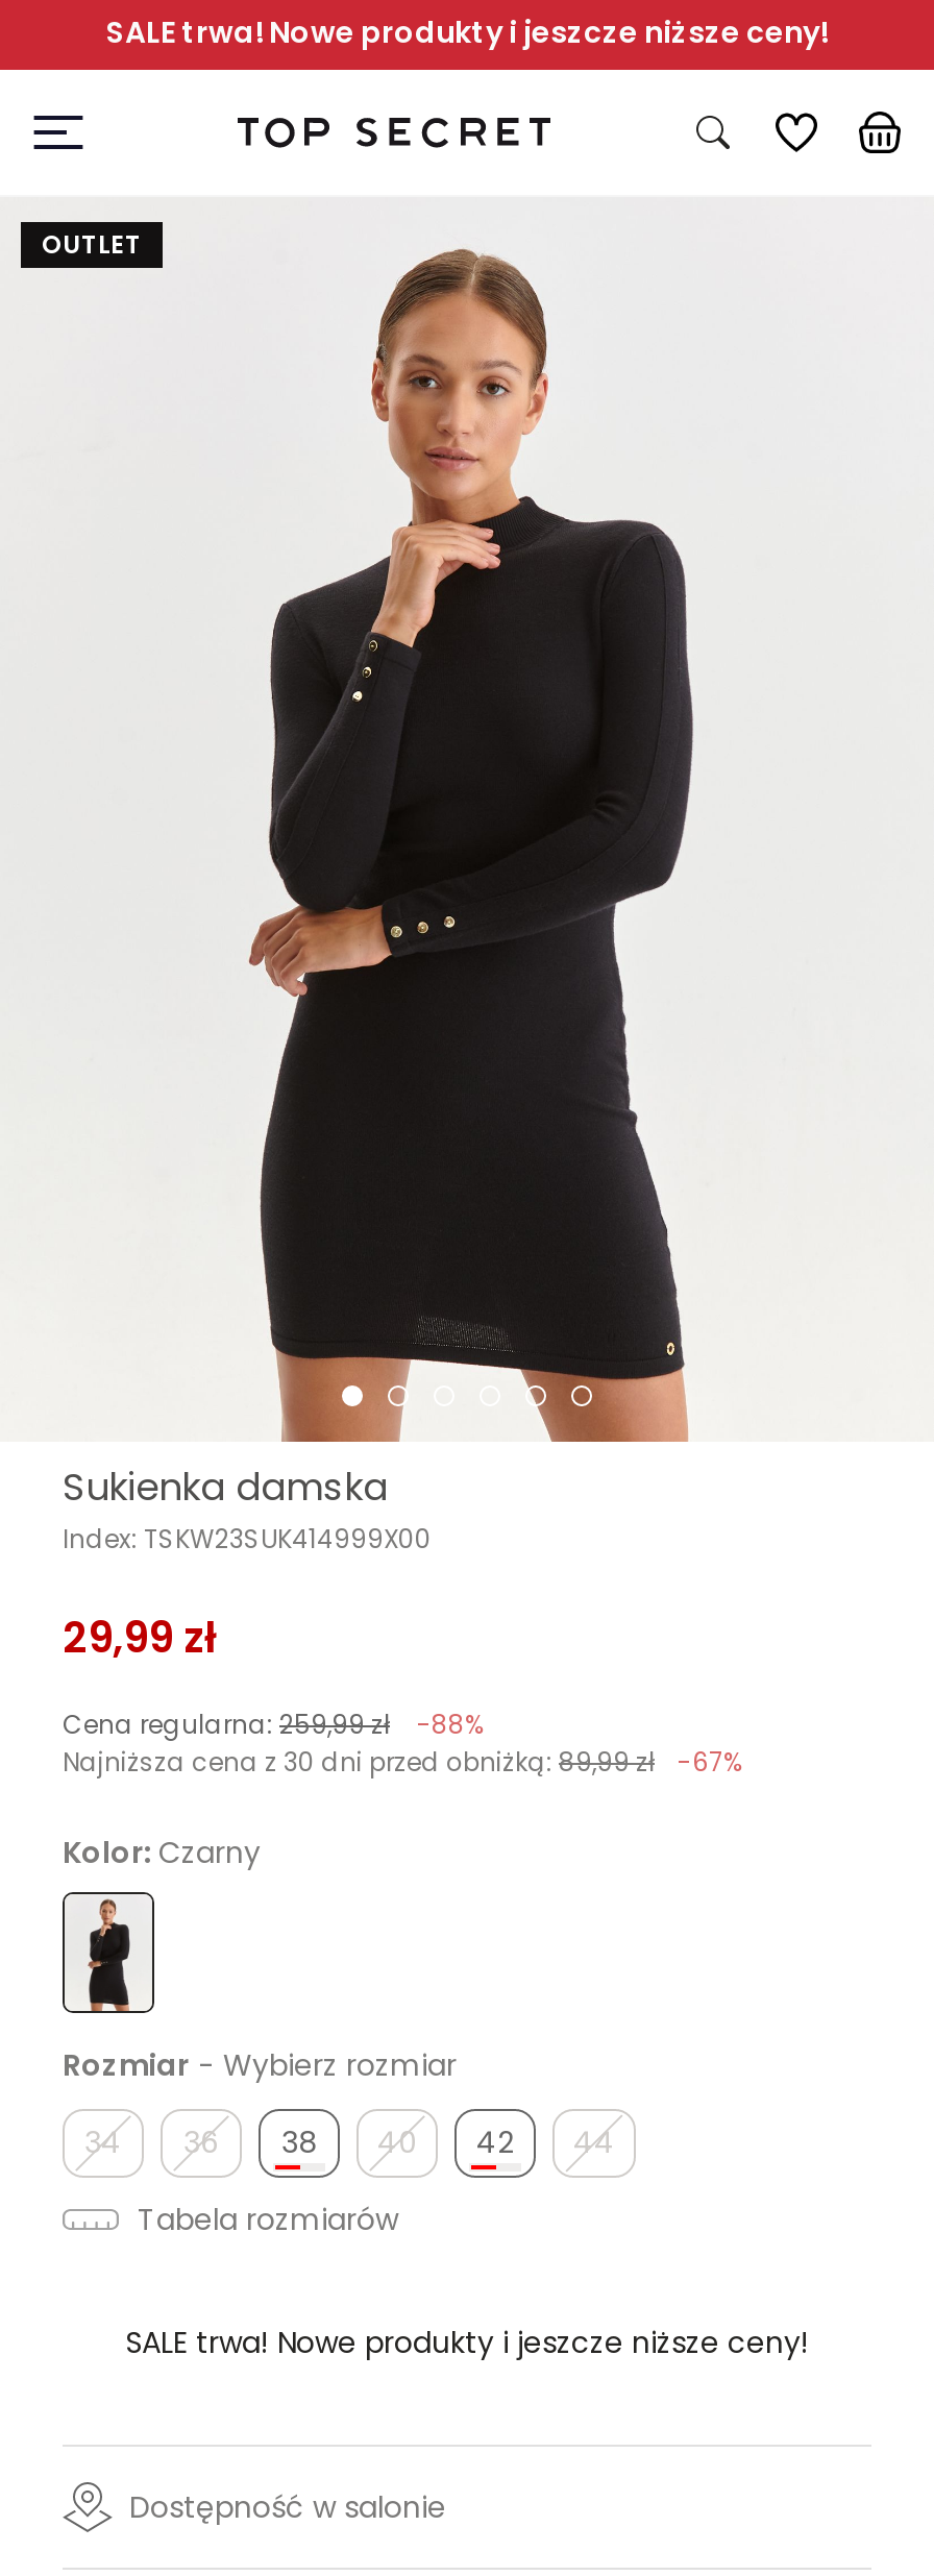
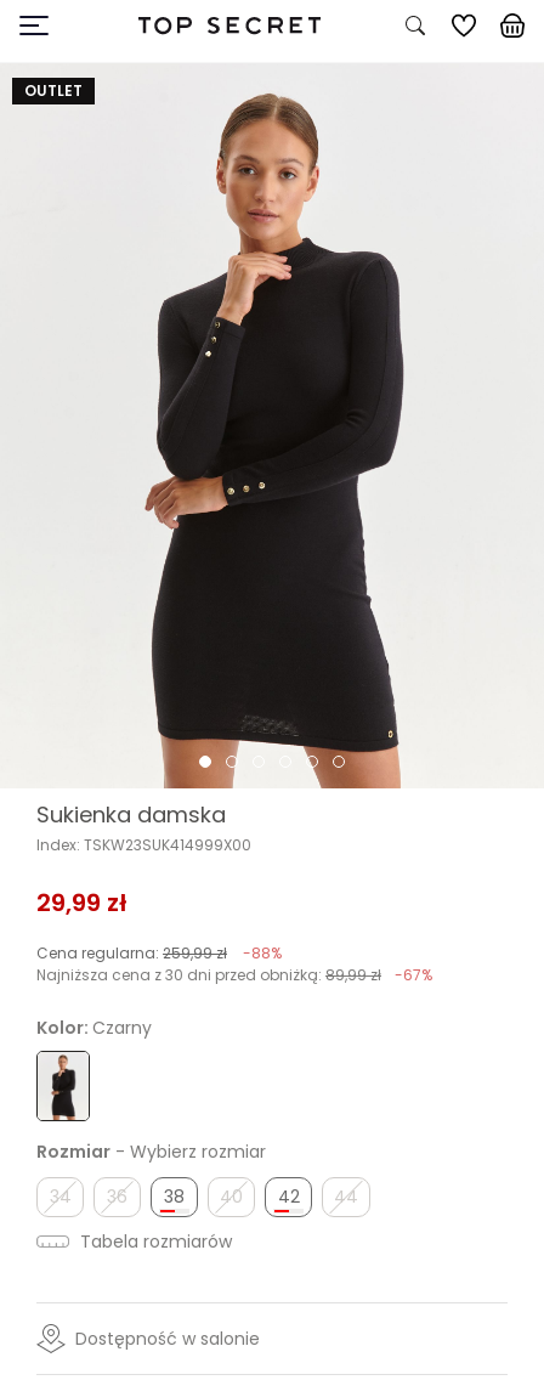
- SALE trwa! Nowe produkty i jeszcze niższe ceny!

- SALE trwa! Nowe produkty i jeszcze niższe ceny!
